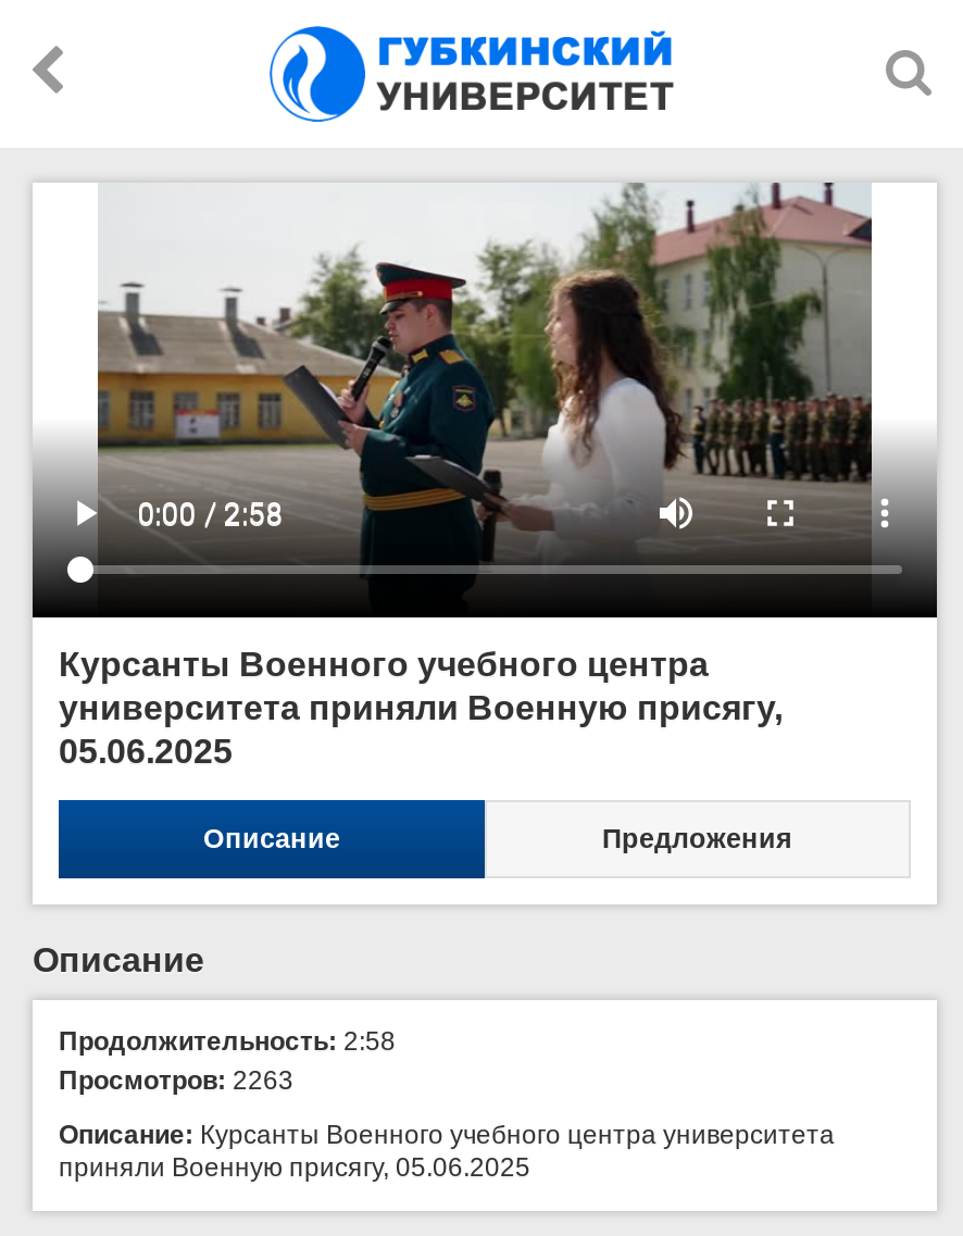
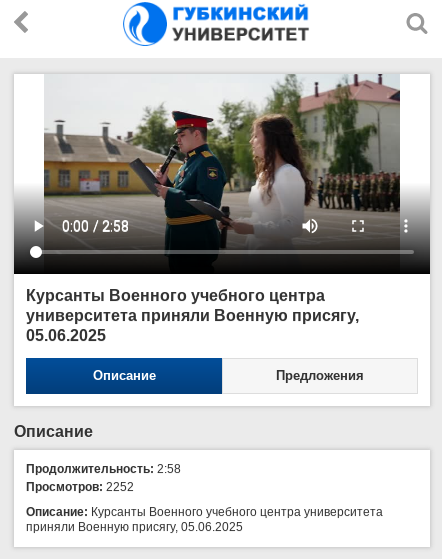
- Просмотров: 2263
+ Просмотров: 2252
